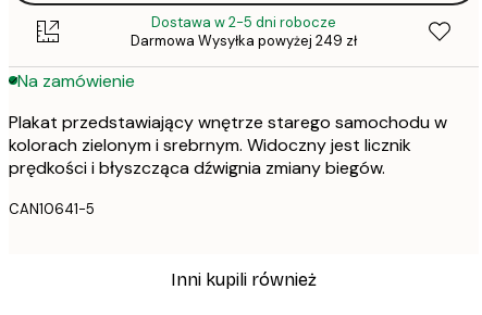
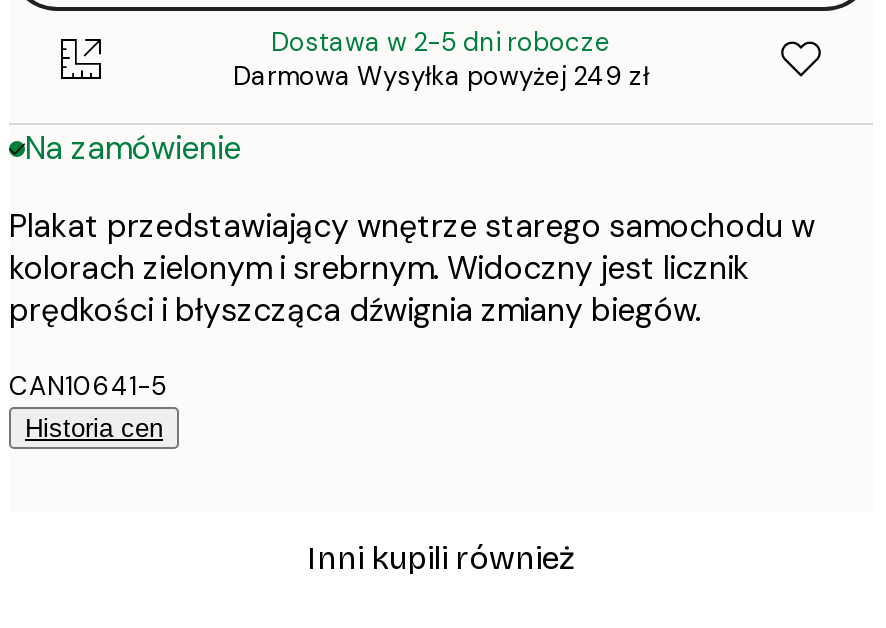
+ Historia cen
